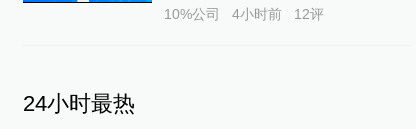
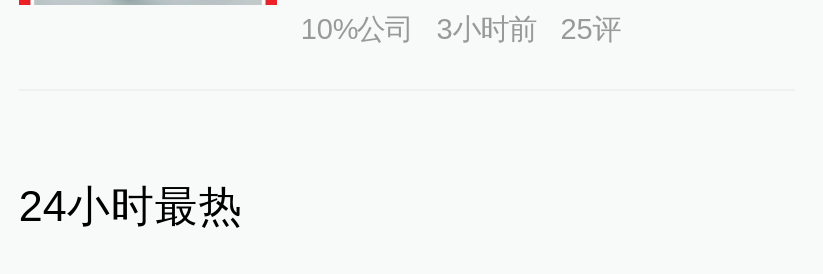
- 4小时前
+ 3小时前

- 12评
+ 25评
